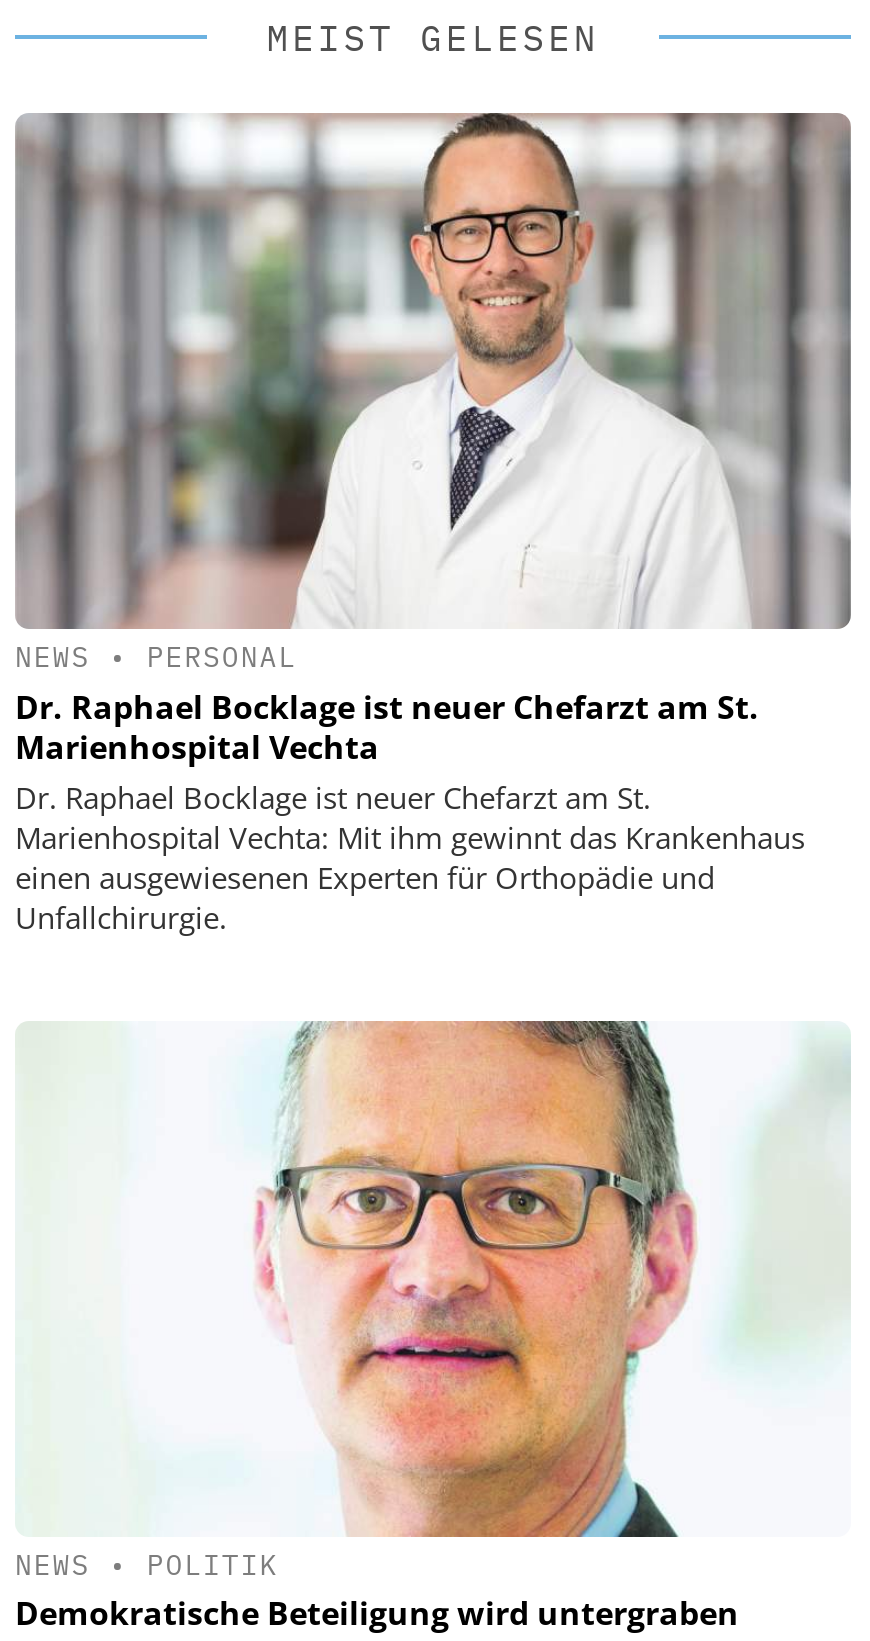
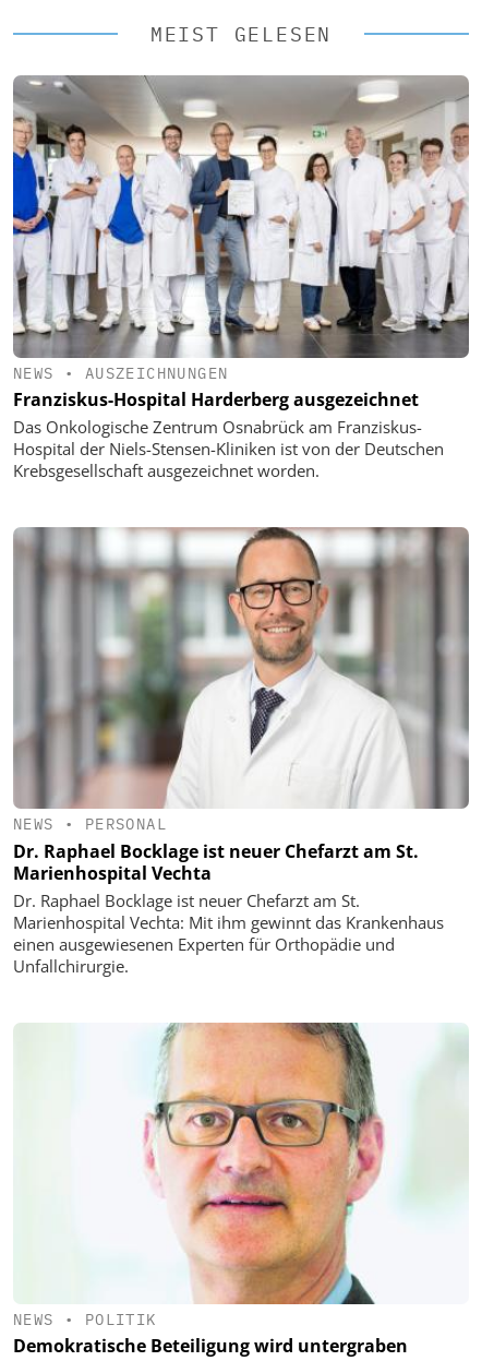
+ [image]
+ NEWS • AUSZEICHNUNGEN
+ Franziskus-Hospital Harderberg ausgezeichnet
+ Das Onkologische Zentrum Osnabrück am Franziskus-
+ Hospital der Niels-Stensen-Kliniken ist von der Deutschen
+ Krebsgesellschaft ausgezeichnet worden.
